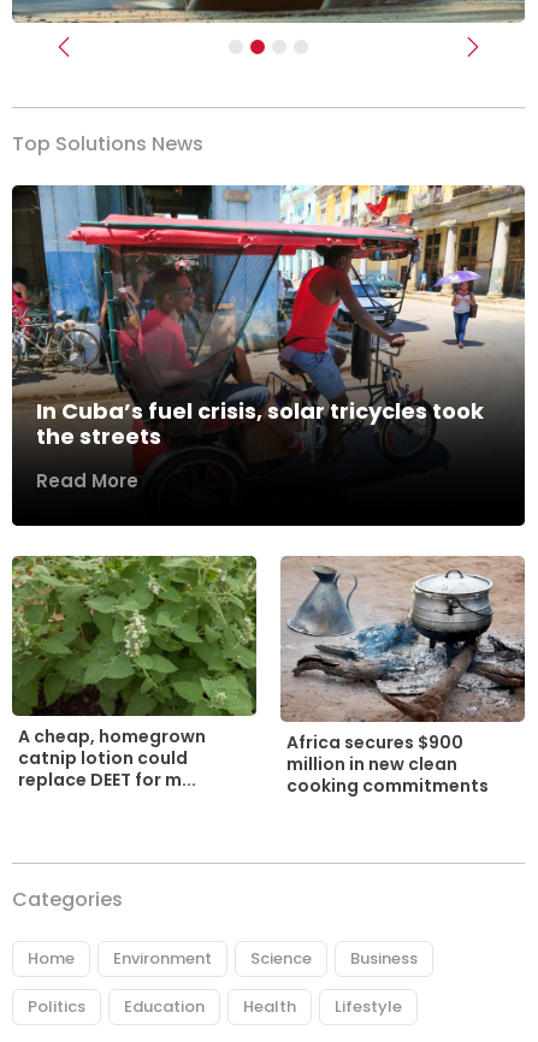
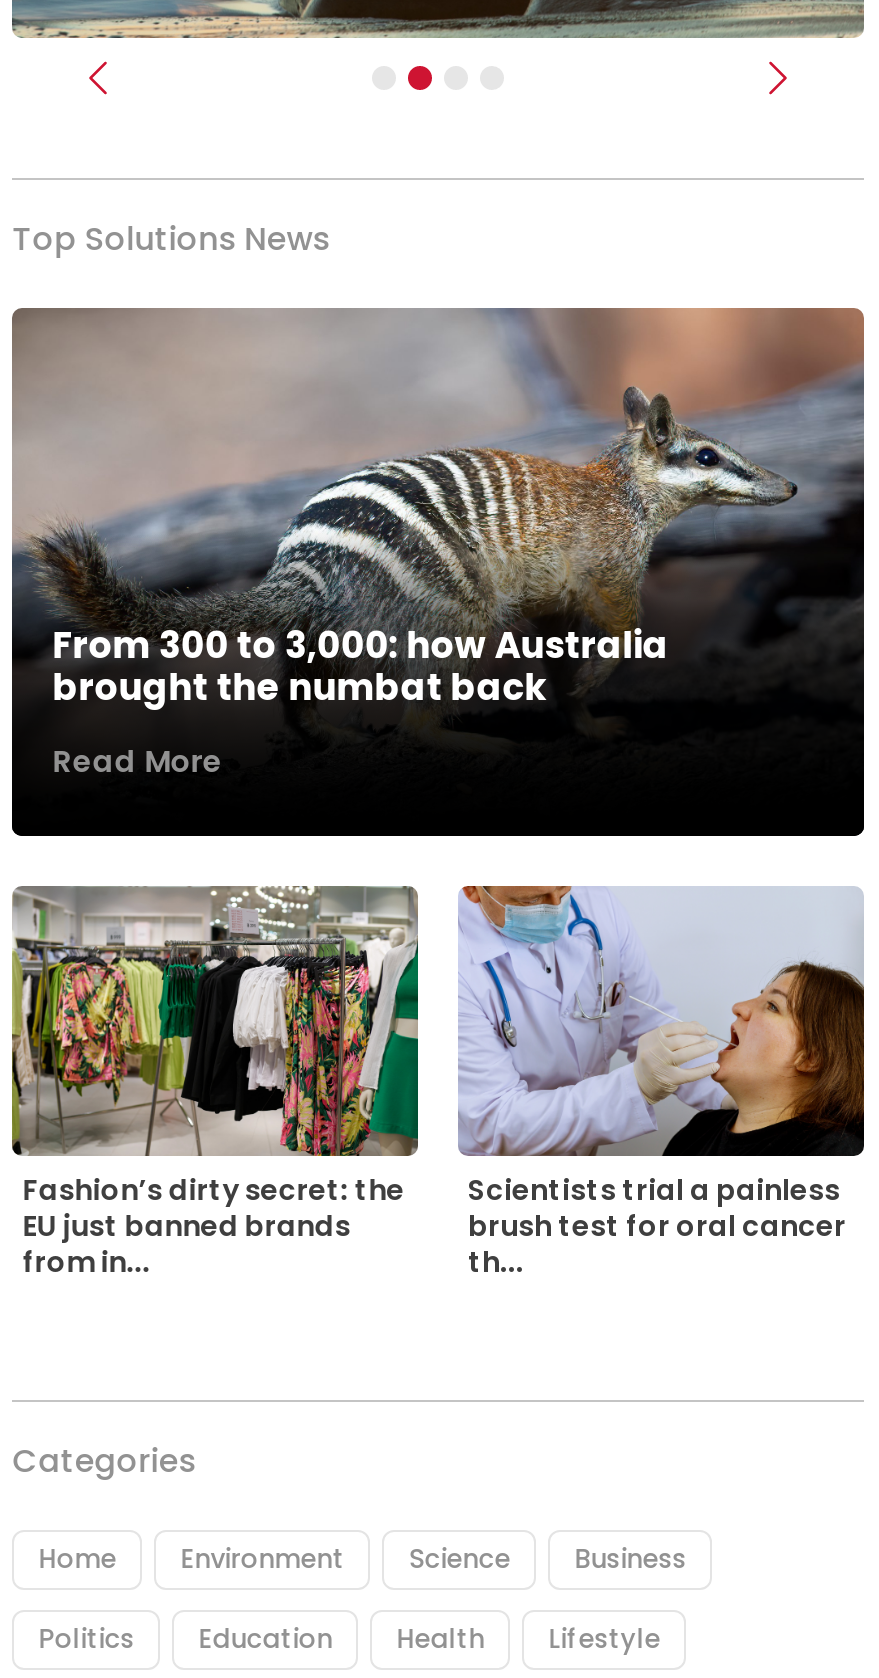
- [image]
- In Cuba’s fuel crisis, solar tricycles took
- the streets
+ [image]
+ From 300 to 3,000: how Australia
+ brought the numbat back

- [image]
- A cheap, homegrown
- catnip lotion could
- replace DEET for m...
+ [image]
+ Fashion’s dirty secret: the
+ EU just banned brands
+ from in...

- [image]
- Africa secures $900
- million in new clean
- cooking commitments
+ [image]
+ Scientists trial a painless
+ brush test for oral cancer
+ th...
